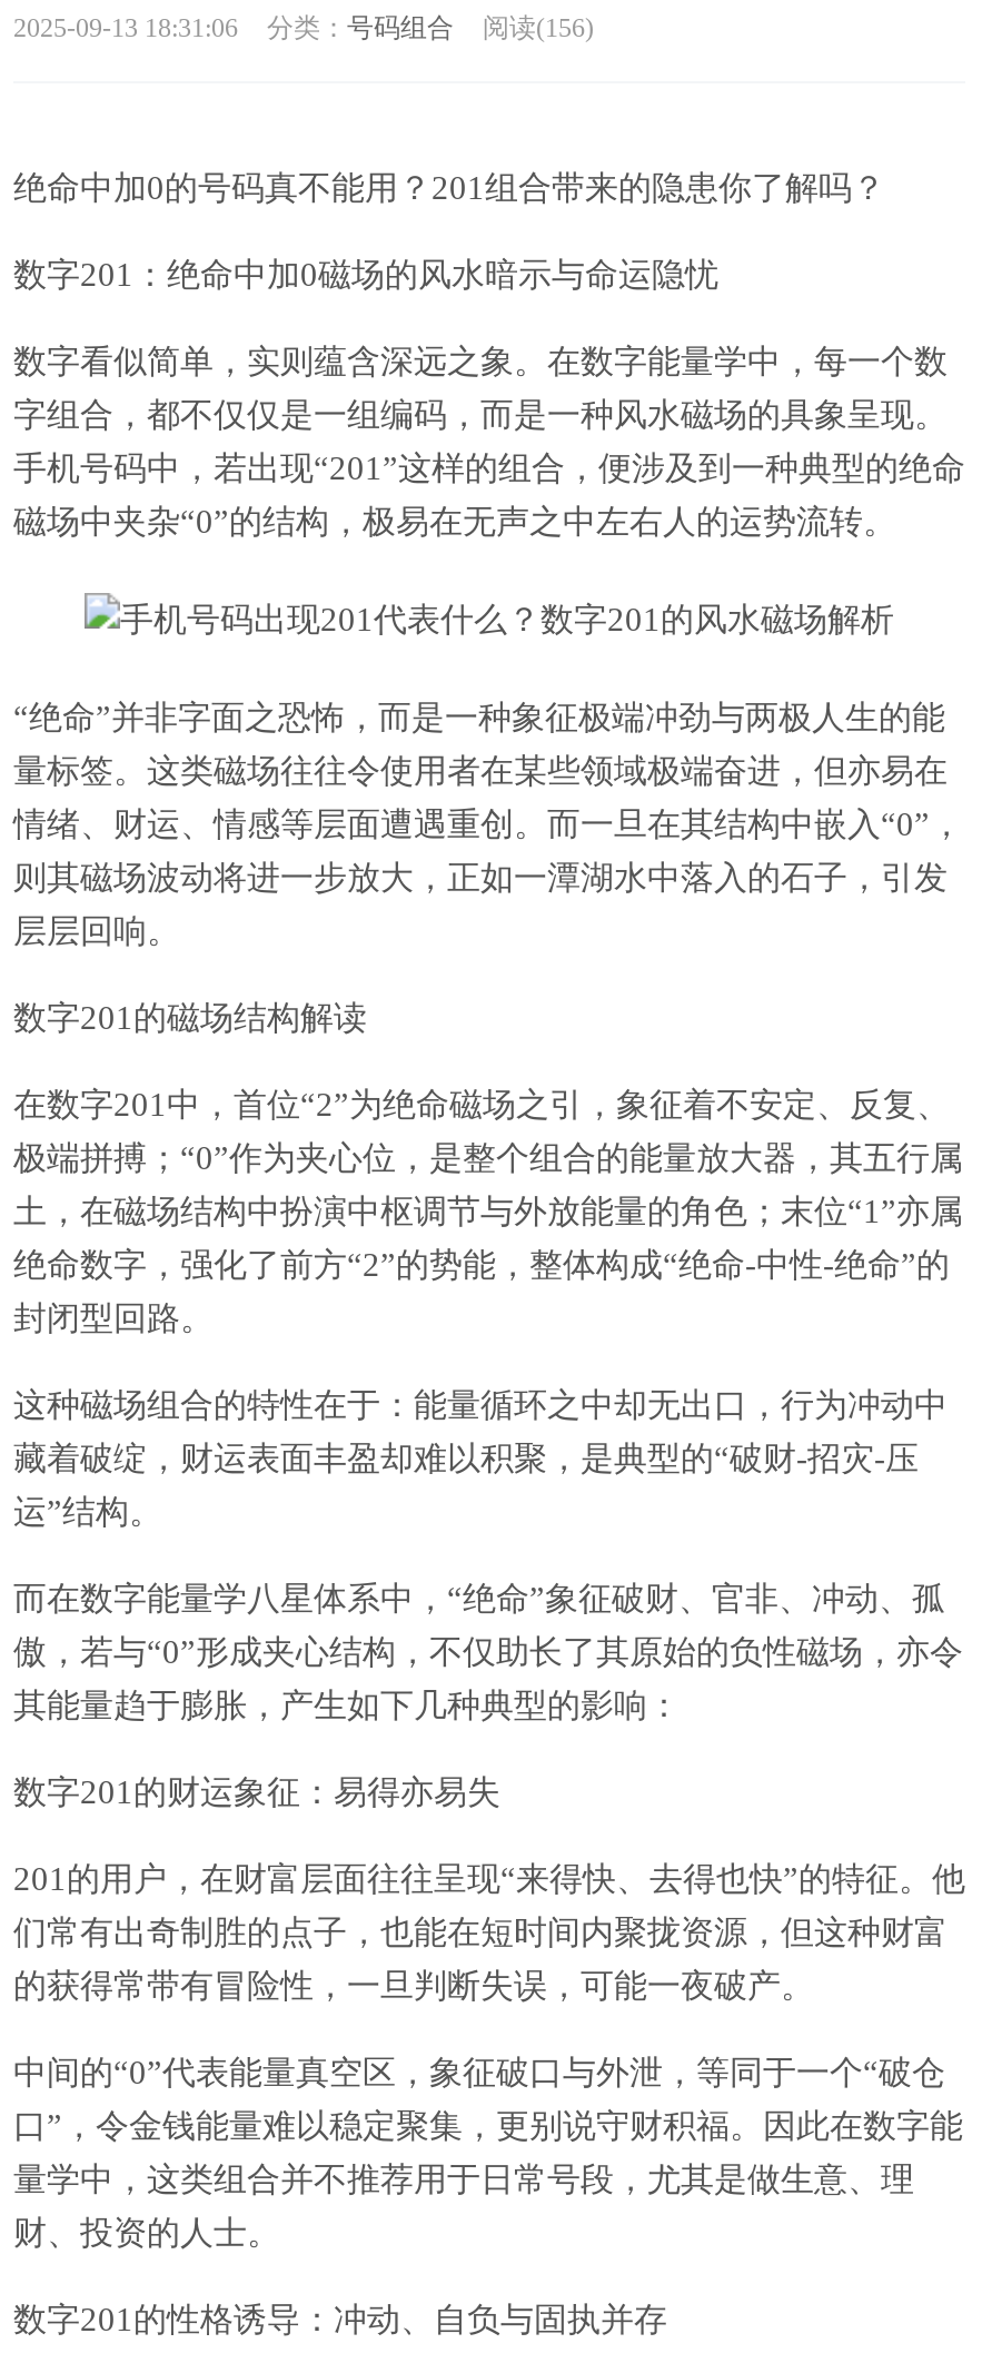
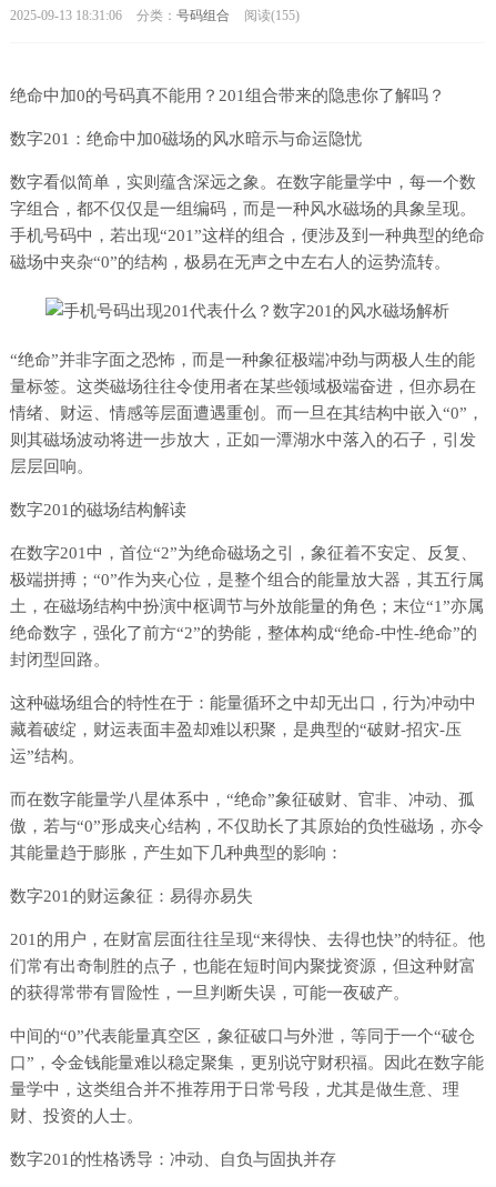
- 2025-09-13 18:31:06 分类：号码组合 阅读(156)
+ 2025-09-13 18:31:06 分类：号码组合 阅读(155)
